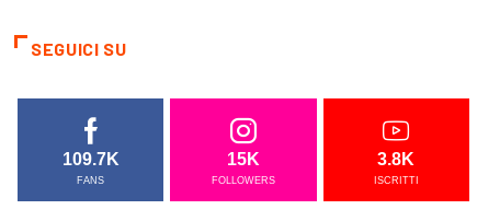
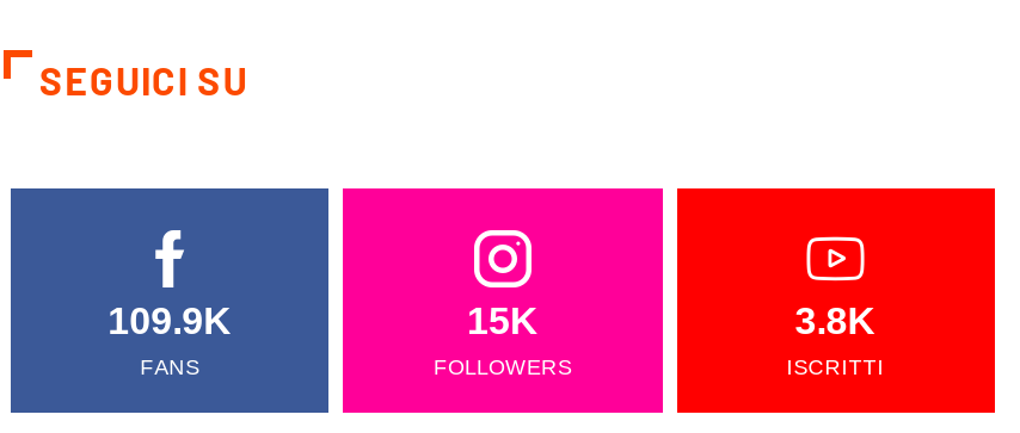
- 109.7K
+ 109.9K
